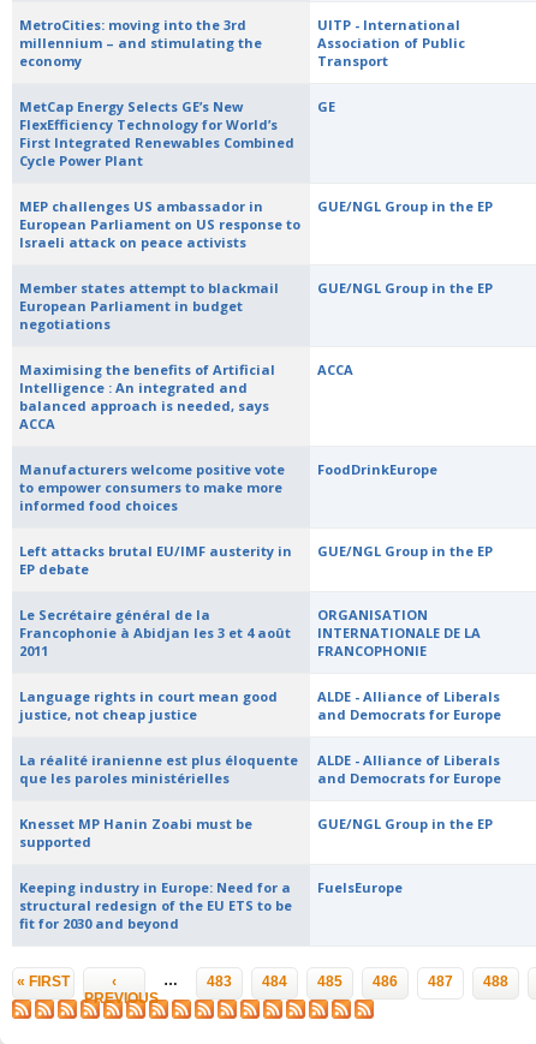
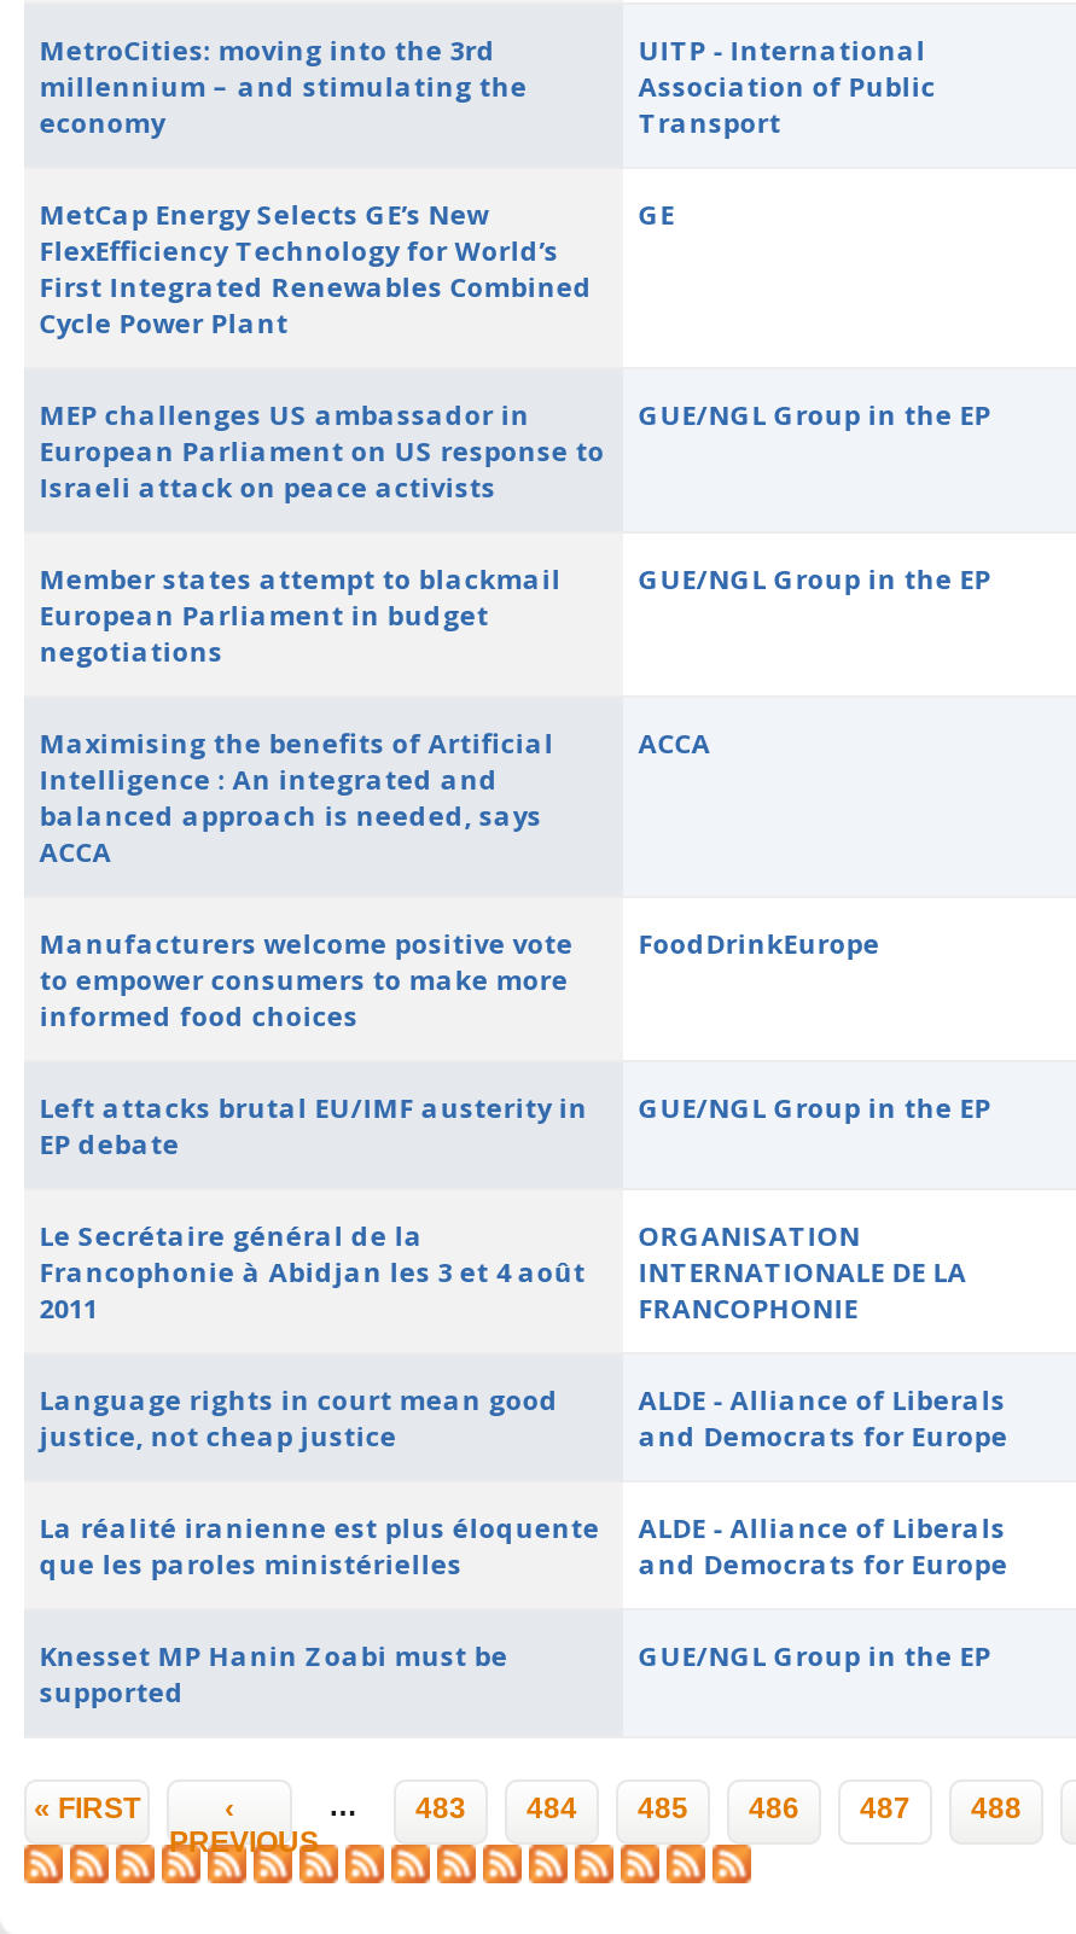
- Keeping industry in Europe: Need for a
- structural redesign of the EU ETS to be
- fit for 2030 and beyond

- FuelsEurope
